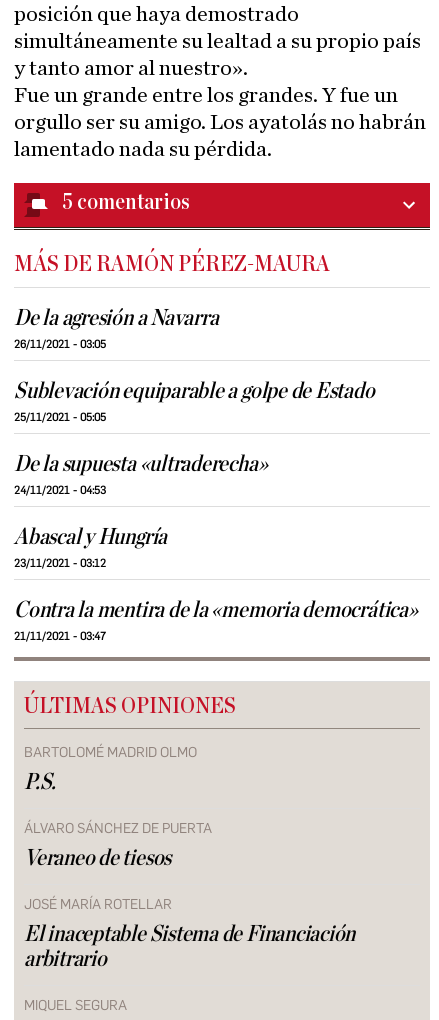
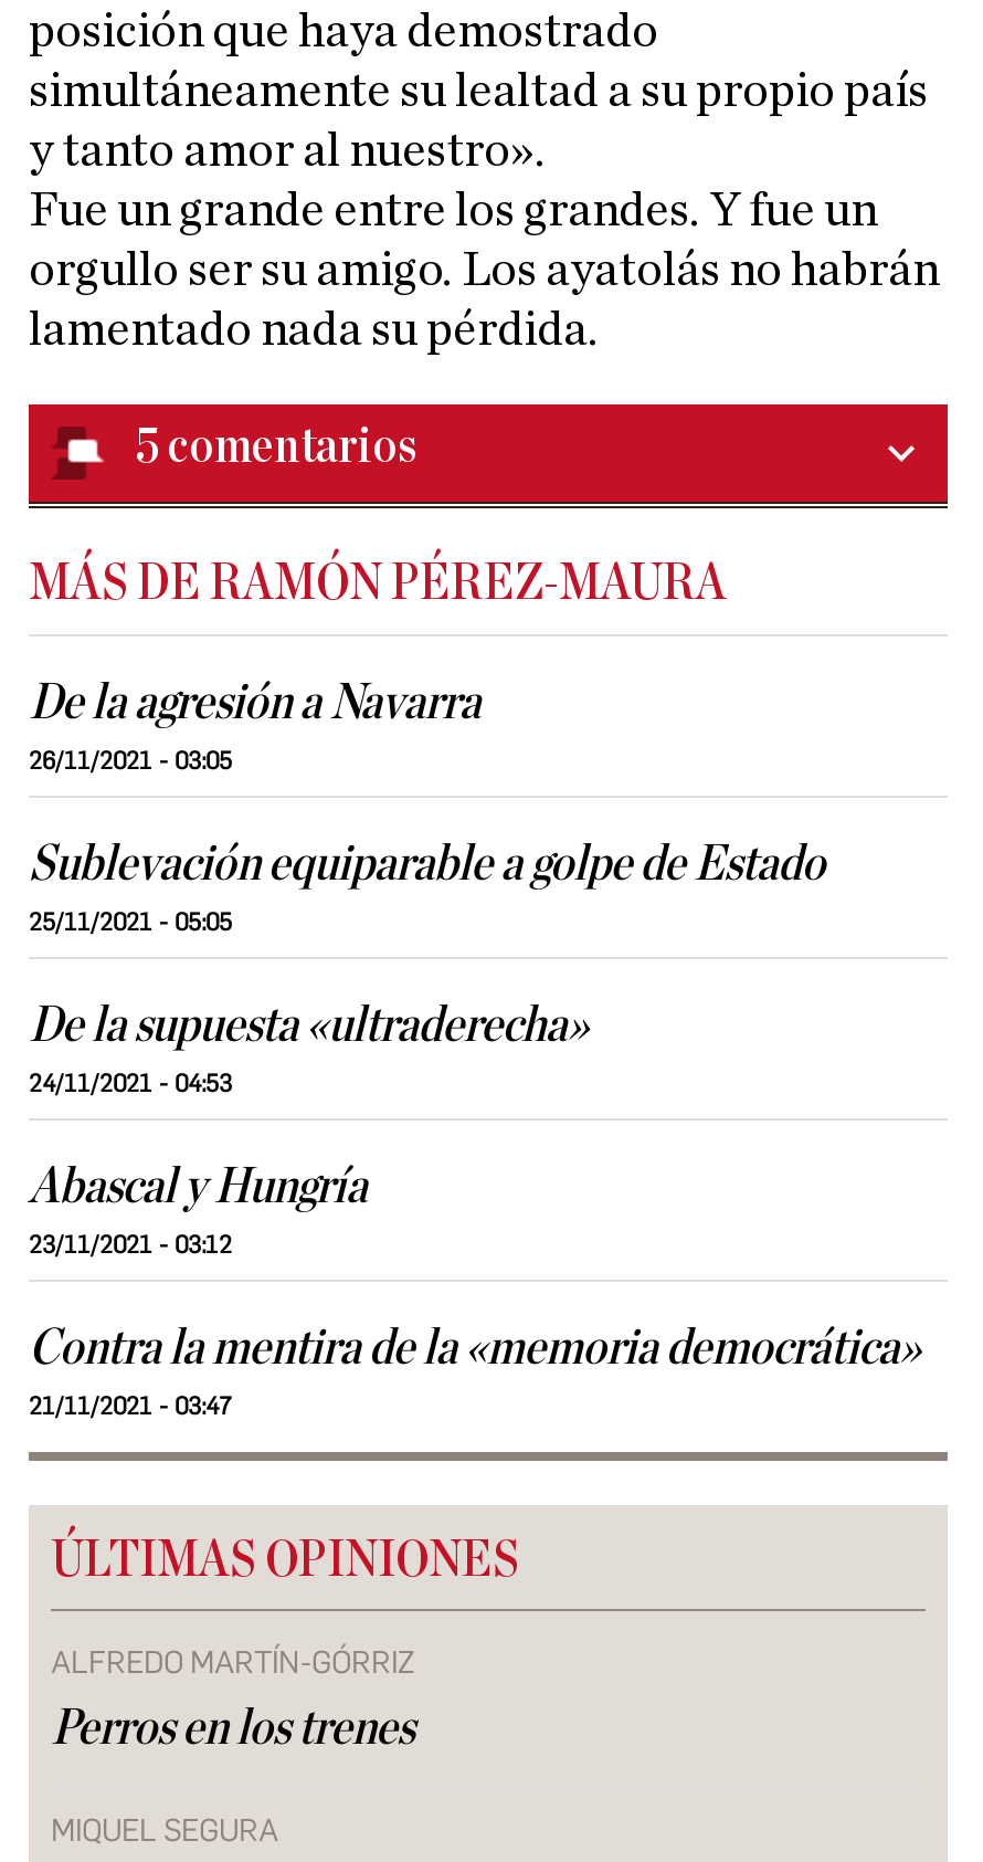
- BARTOLOMÉ MADRID OLMO
- P.S.
- ÁLVARO SÁNCHEZ DE PUERTA
- Veraneo de tiesos
- JOSÉ MARÍA ROTELLAR
- El inaceptable Sistema de Financiación
- arbitrario
+ ALFREDO MARTÍN-GÓRRIZ
+ Perros en los trenes
